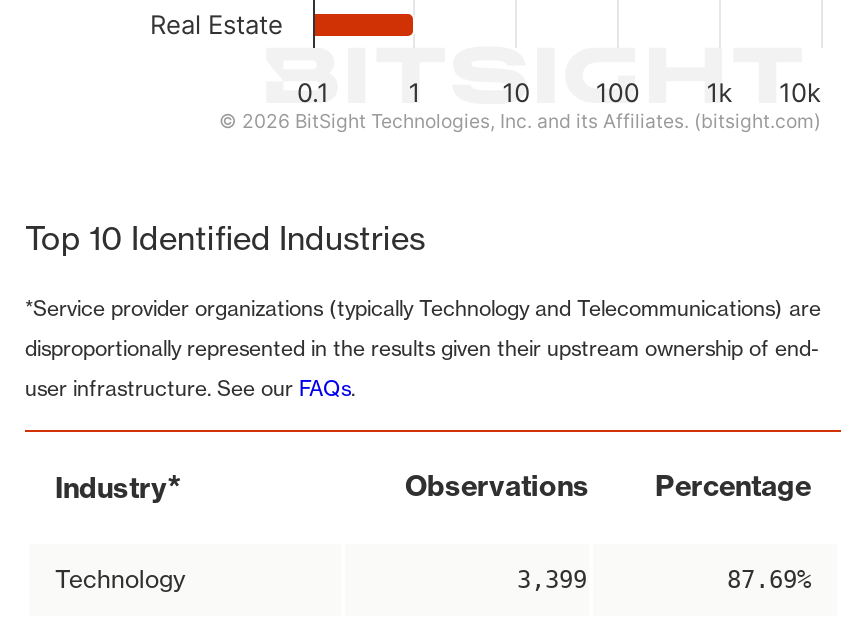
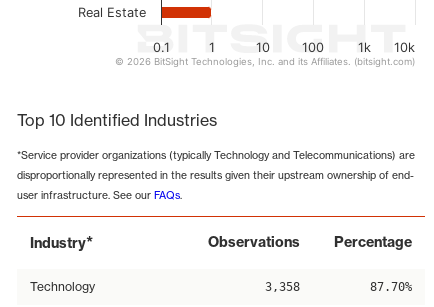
- 3,399
+ 3,358

- 87.69%
+ 87.70%
